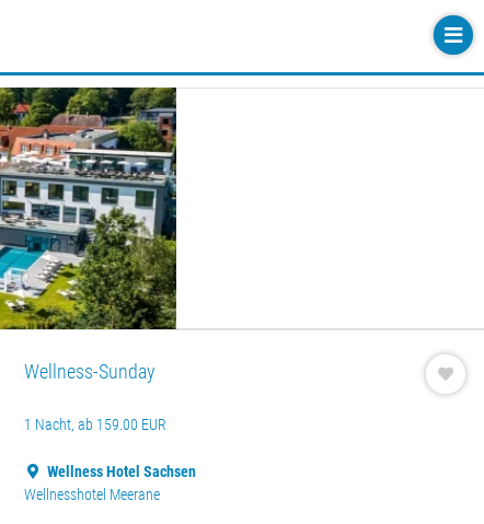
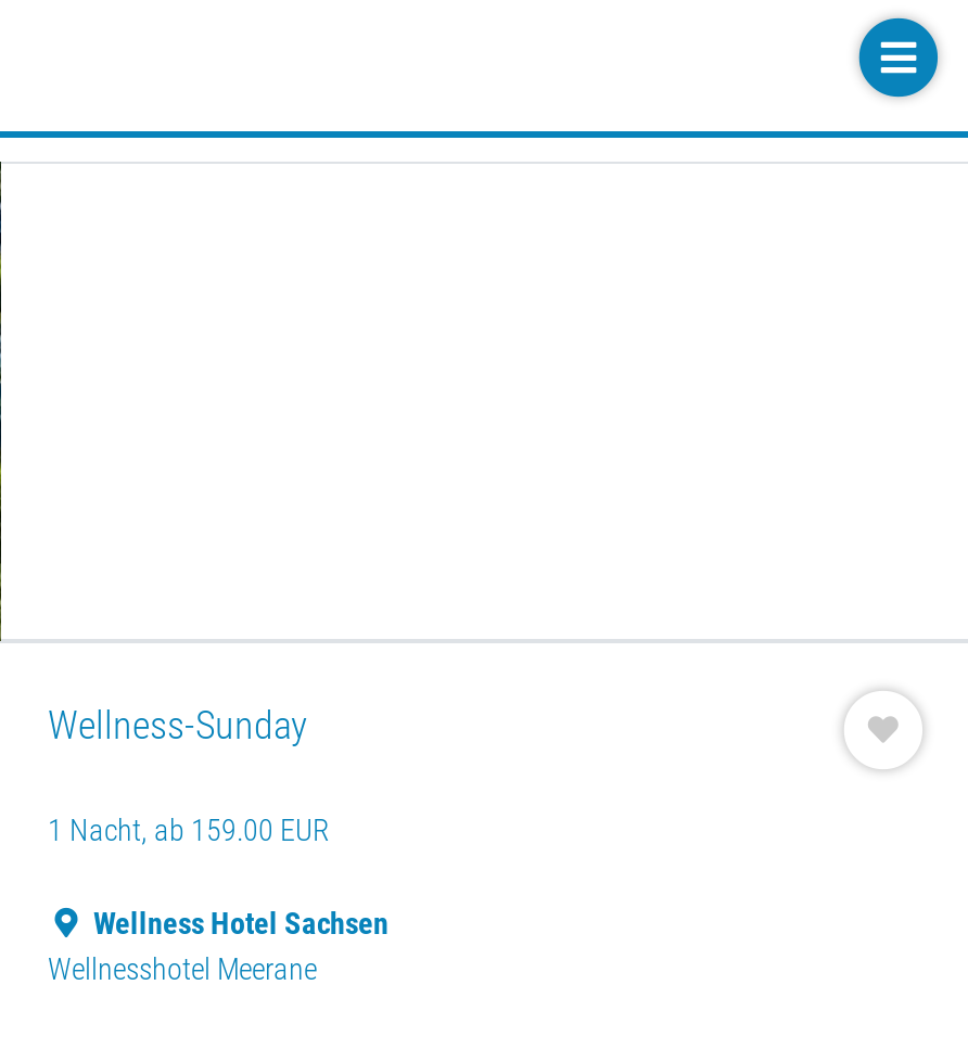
- [image]
